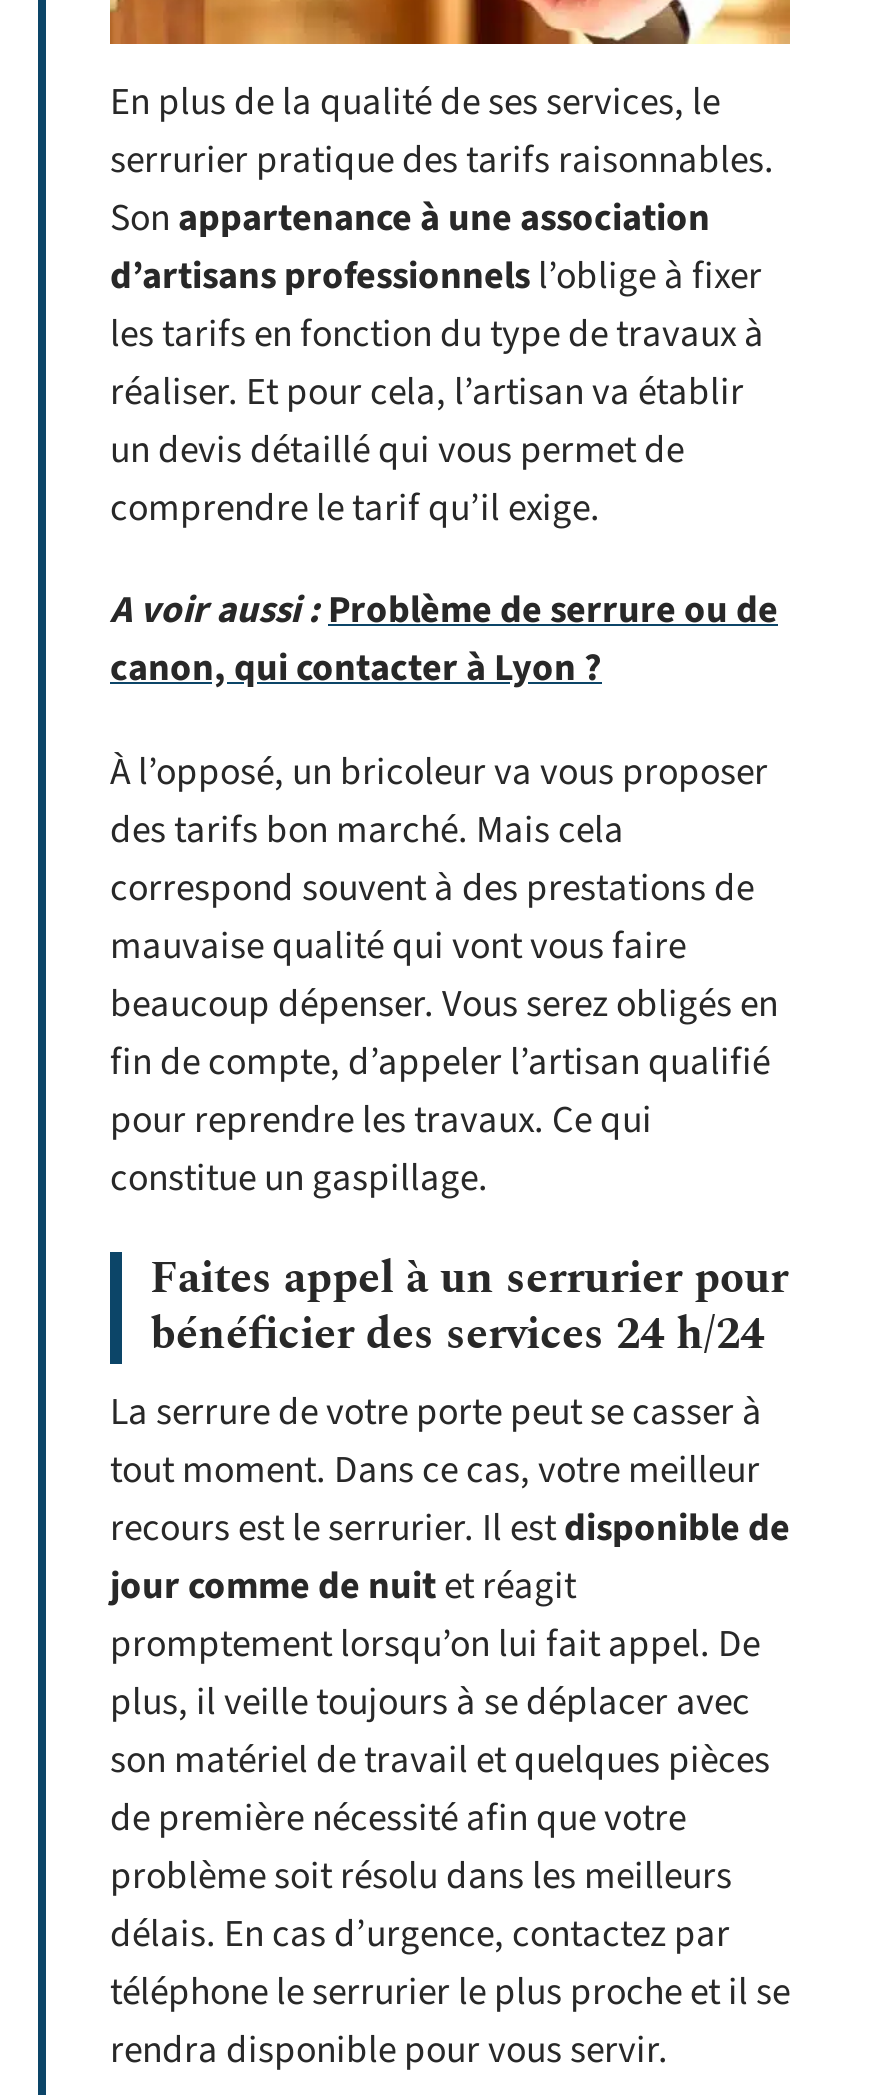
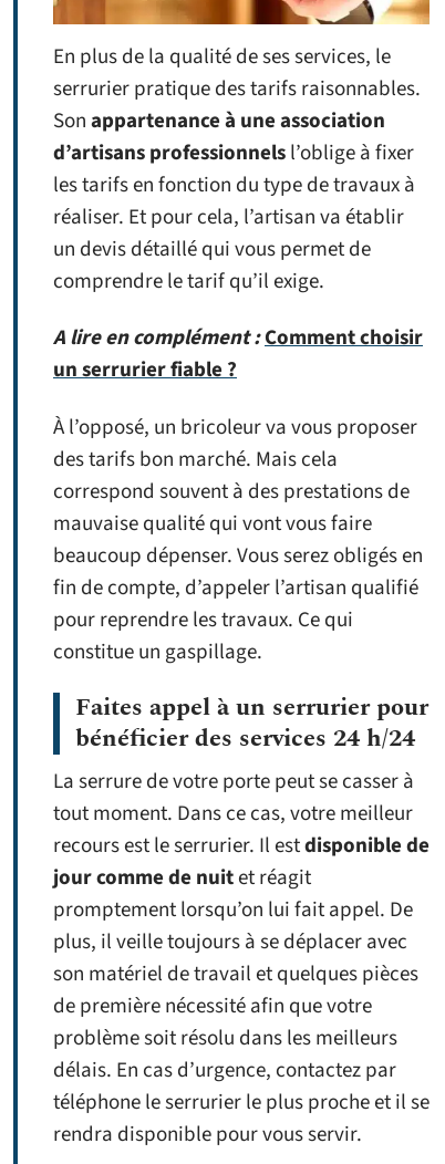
- A voir aussi : Problème de serrure ou de
- canon, qui contacter à Lyon ?
+ A lire en complément : Comment choisir
+ un serrurier fiable ?
